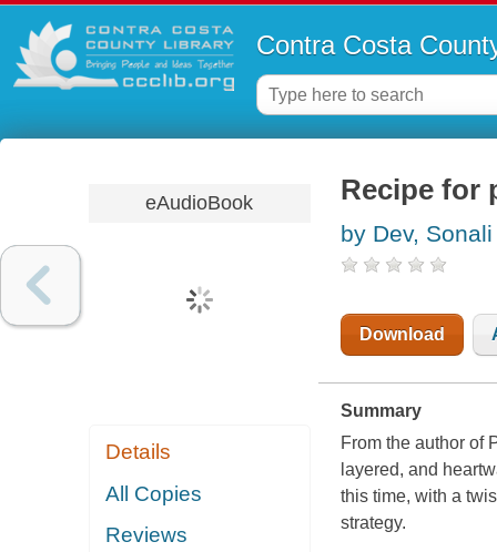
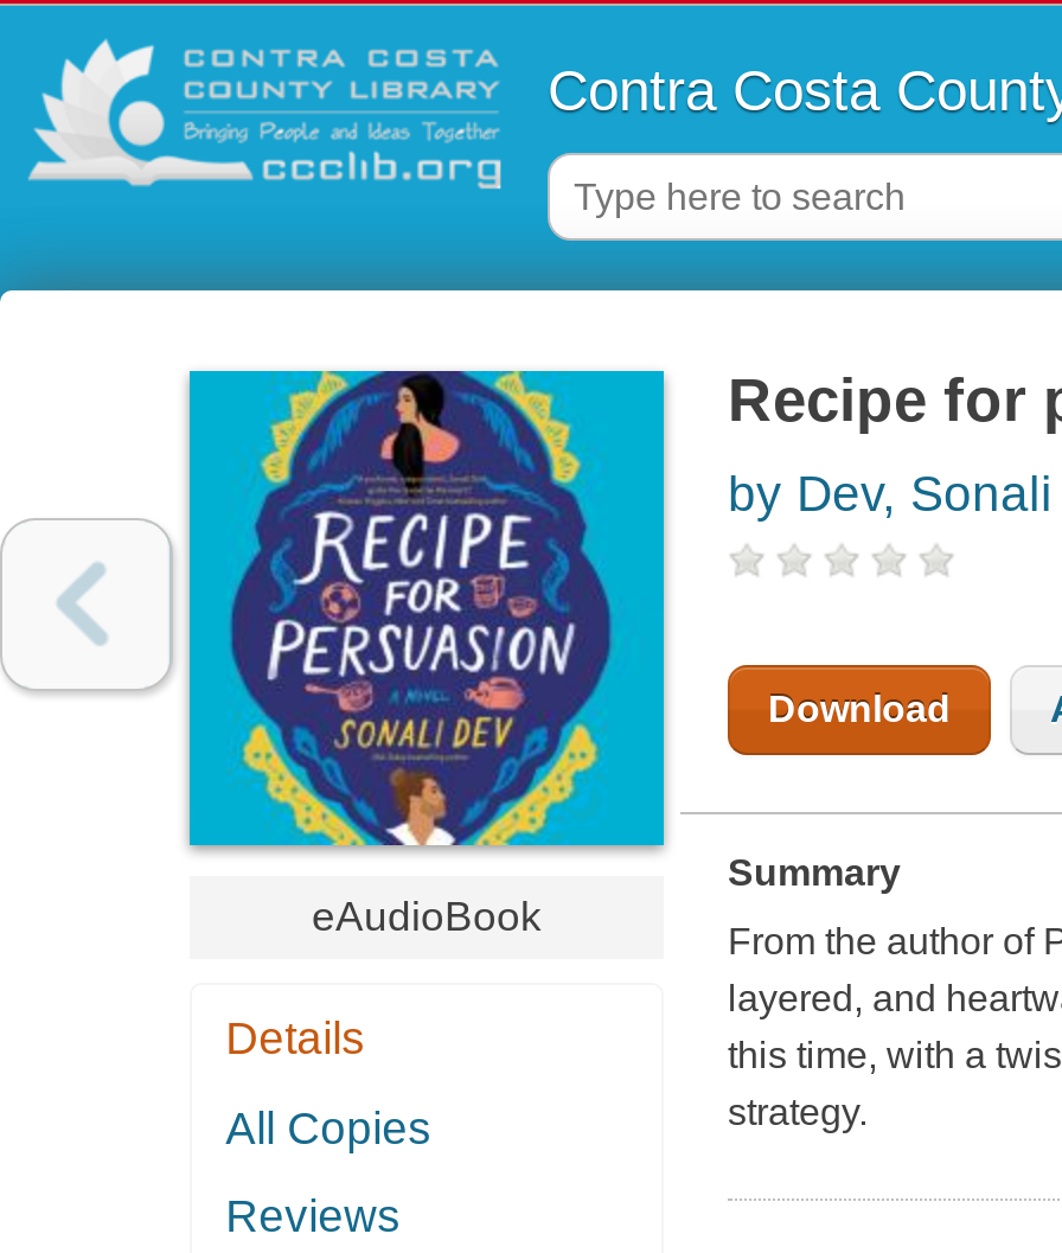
moved down: eAudioBook

+ [image]
